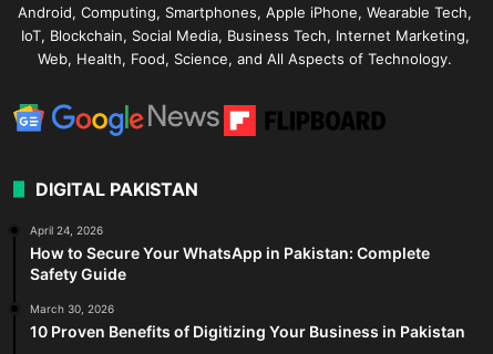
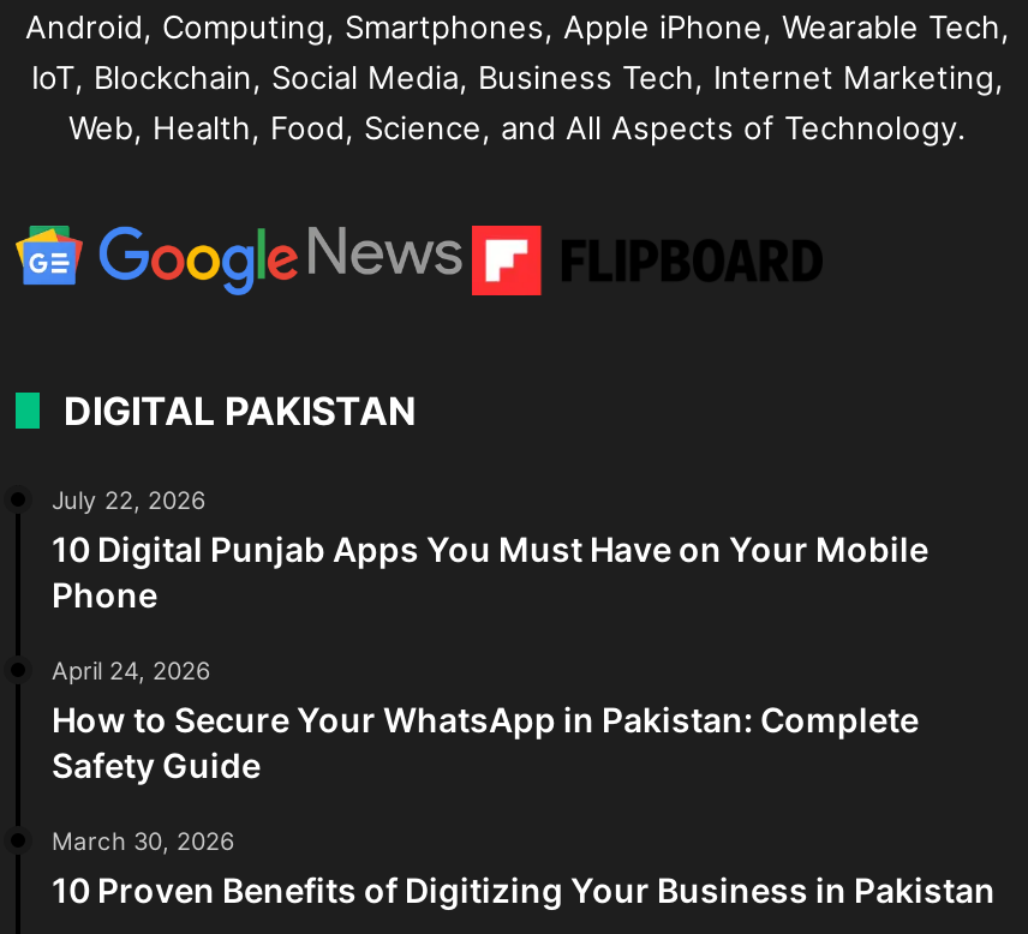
+ July 22, 2026
+ 10 Digital Punjab Apps You Must Have on Your Mobile
+ Phone
